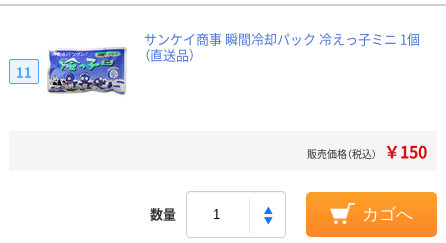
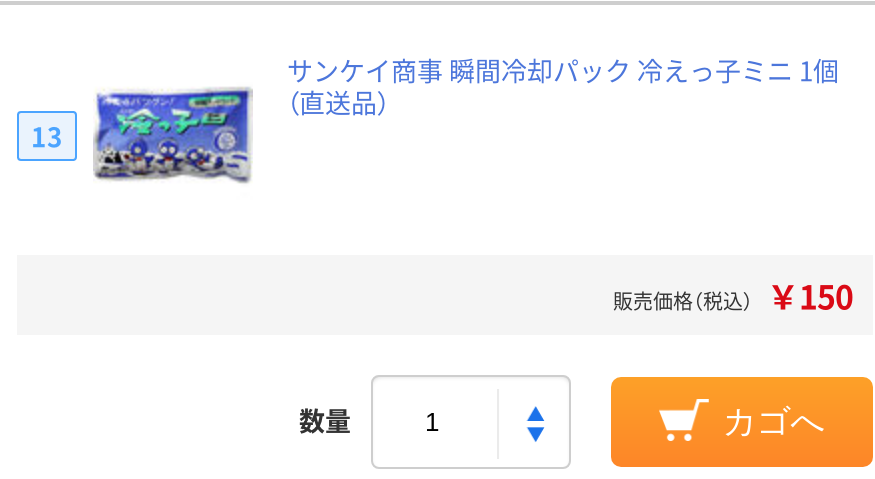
- 11
+ 13
